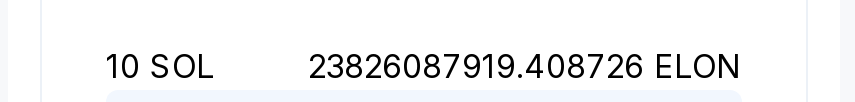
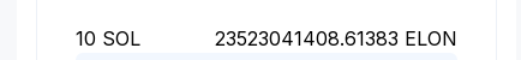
- 23826087919.408726 ELON
+ 23523041408.61383 ELON
